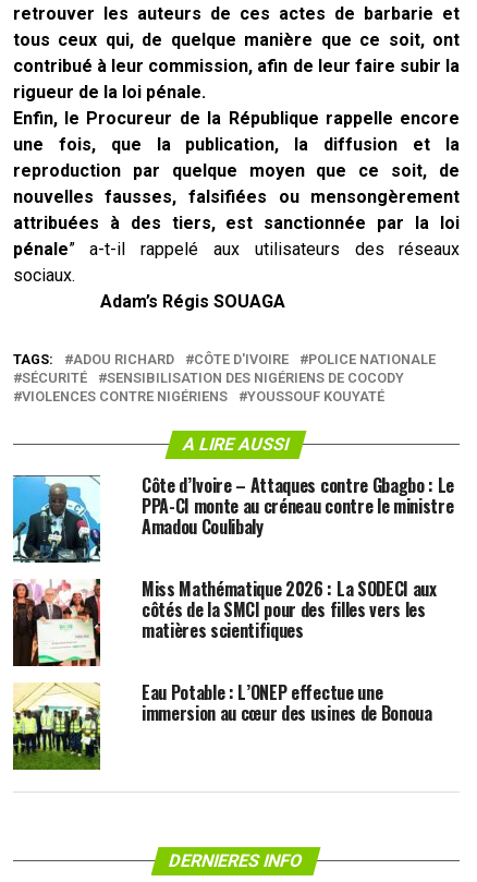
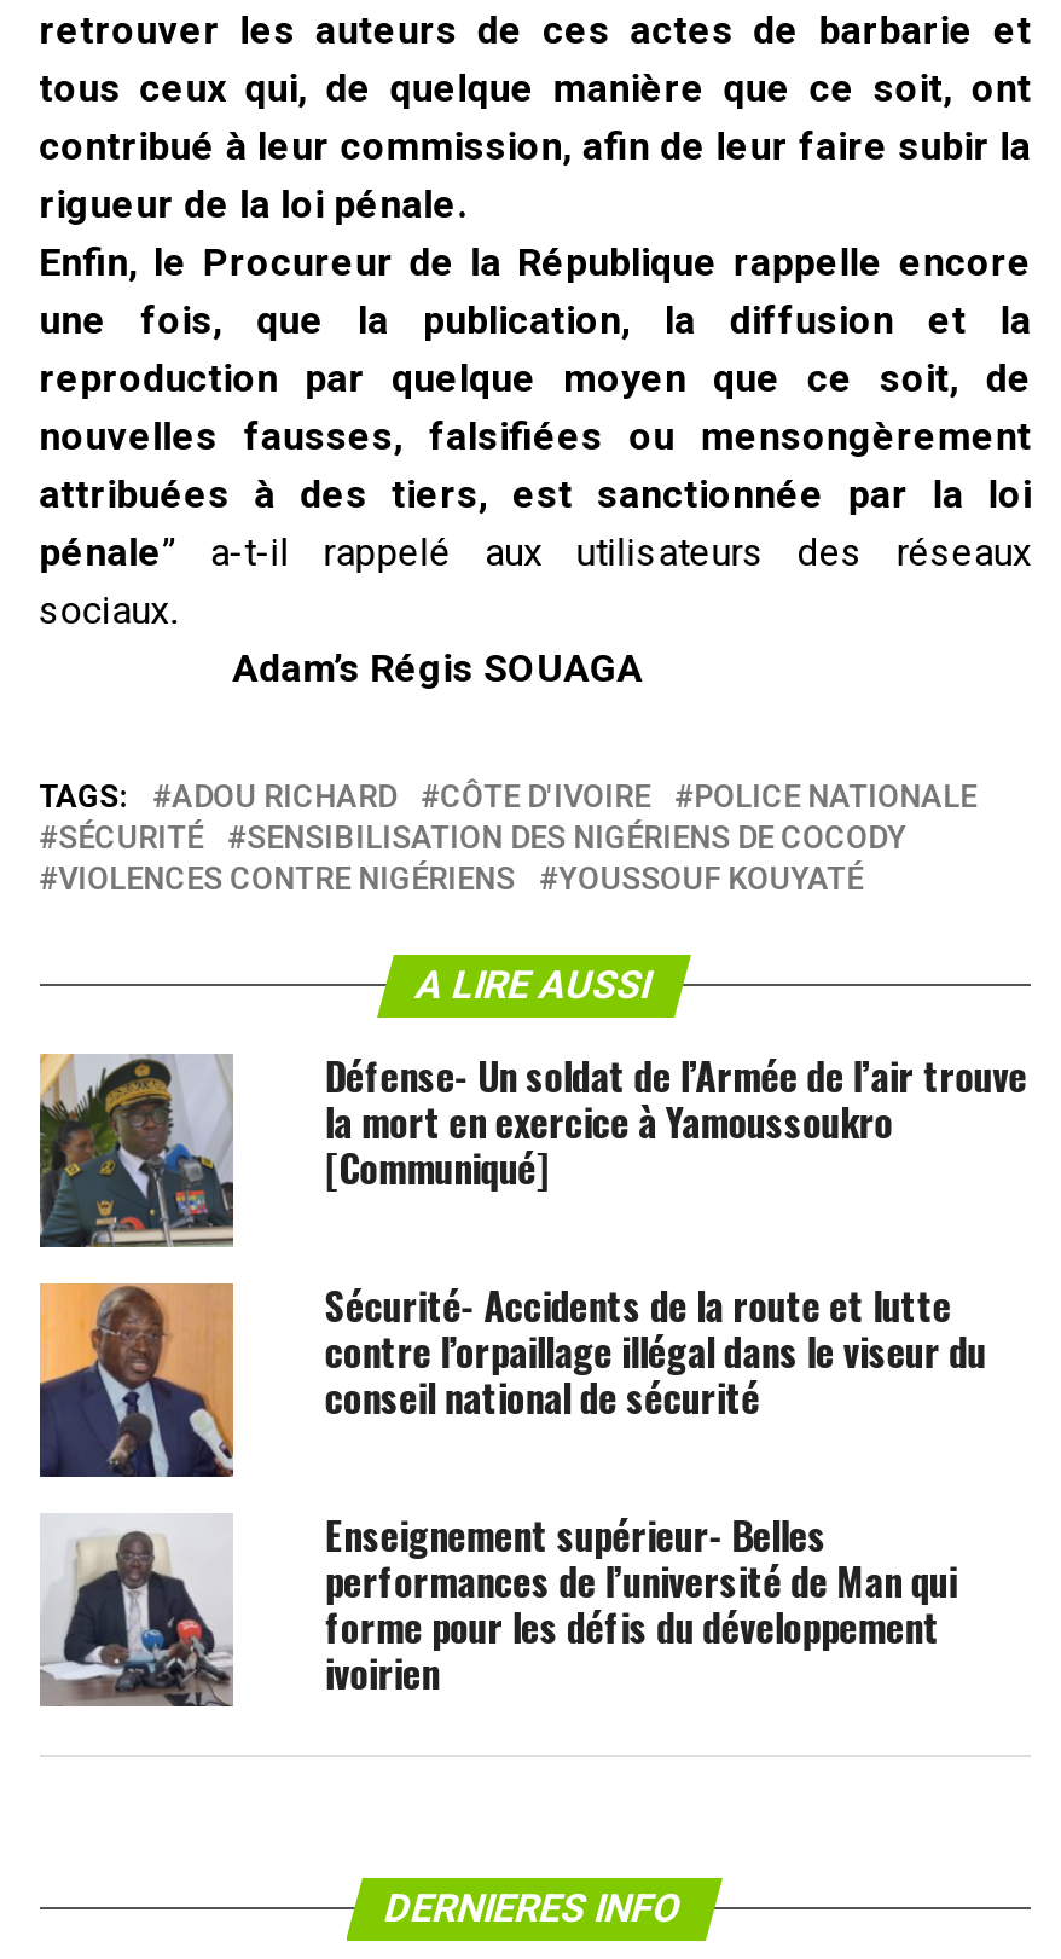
- [image]
- Côte d’Ivoire – Attaques contre Gbagbo : Le
- PPA-CI monte au créneau contre le ministre
- Amadou Coulibaly
+ [image]
+ Défense- Un soldat de l’Armée de l’air trouve
+ la mort en exercice à Yamoussoukro
+ [Communiqué]

- [image]
- Miss Mathématique 2026 : La SODECI aux
- côtés de la SMCI pour des filles vers les
- matières scientifiques
+ [image]
+ Sécurité- Accidents de la route et lutte
+ contre l’orpaillage illégal dans le viseur du
+ conseil national de sécurité

- [image]
- Eau Potable : L’ONEP effectue une
- immersion au cœur des usines de Bonoua
+ [image]
+ Enseignement supérieur- Belles
+ performances de l’université de Man qui
+ forme pour les défis du développement
+ ivoirien
